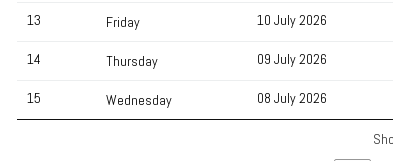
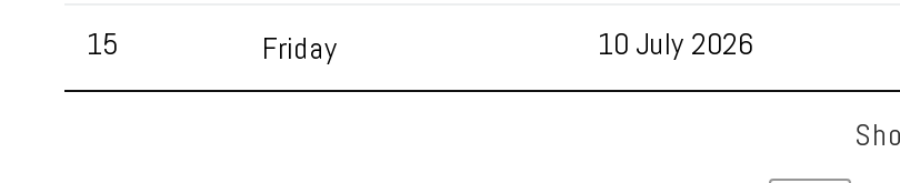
- 13
+ 15

- 14
- Thursday
- 09 July 2026
- 15
- Wednesday
- 08 July 2026
